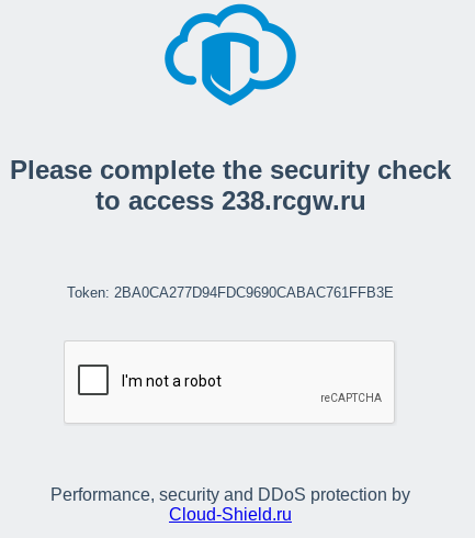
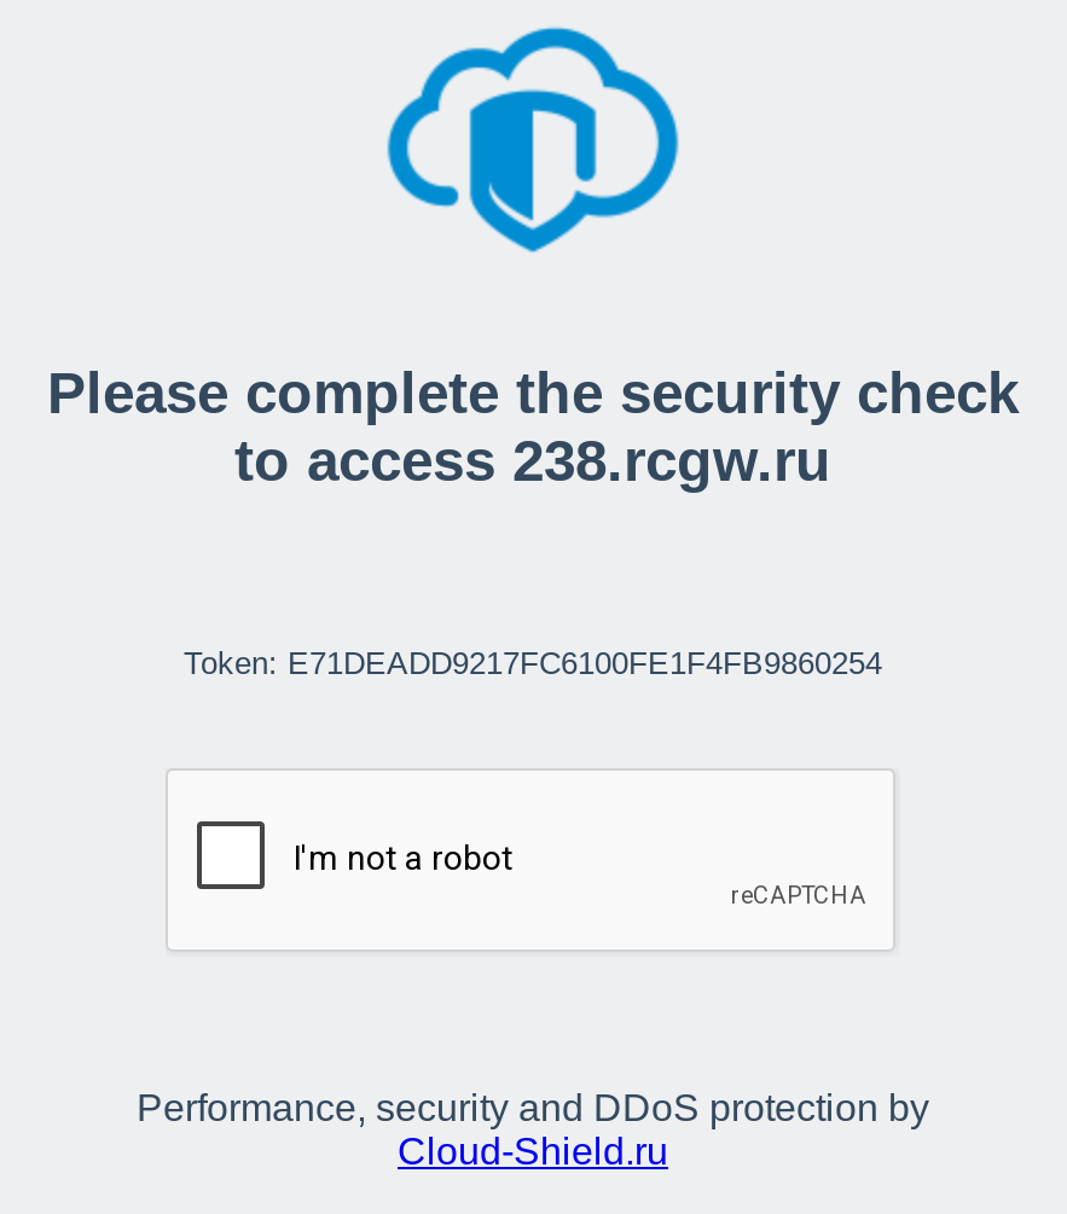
- Token: 2BA0CA277D94FDC9690CABAC761FFB3E
+ Token: E71DEADD9217FC6100FE1F4FB9860254
